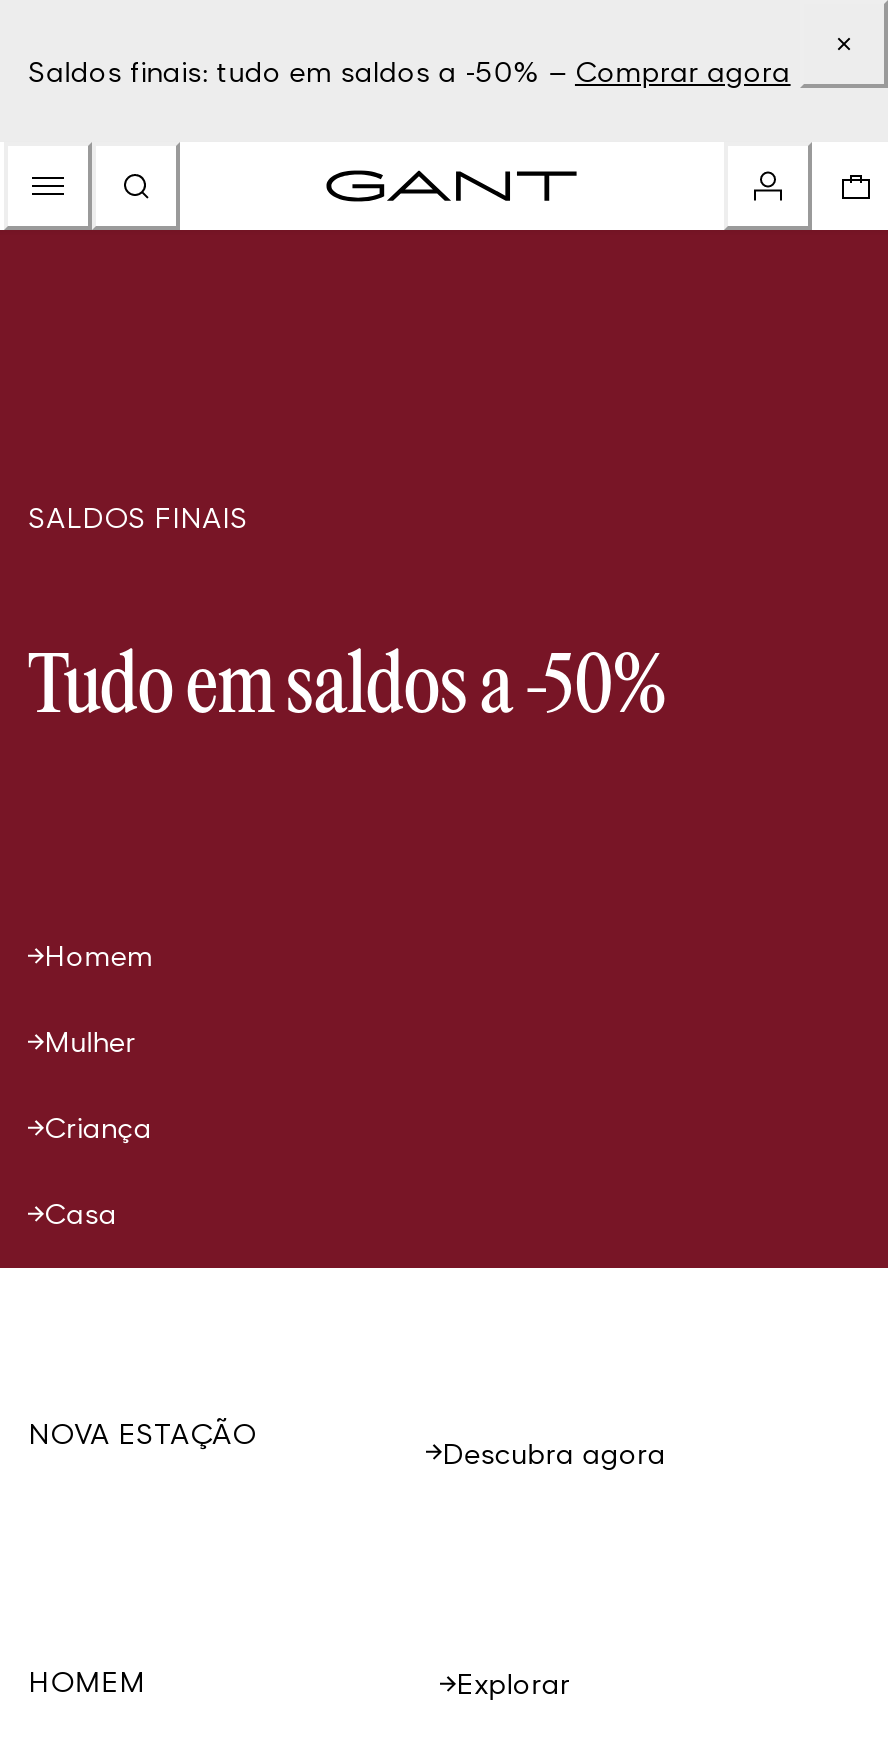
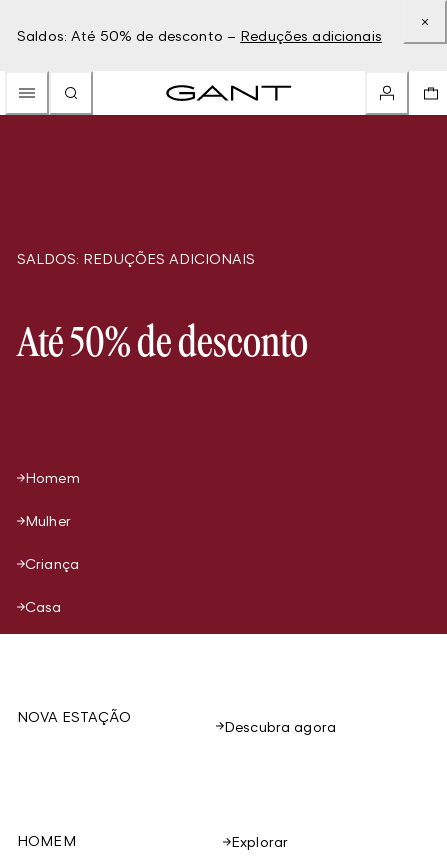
- Saldos finais: tudo em saldos a -50% – Comprar agora
+ Saldos: Até 50% de desconto – Reduções adicionais

- SALDOS FINAIS
+ SALDOS: REDUÇÕES ADICIONAIS

- Tudo em saldos a -50%
+ Até 50% de desconto
